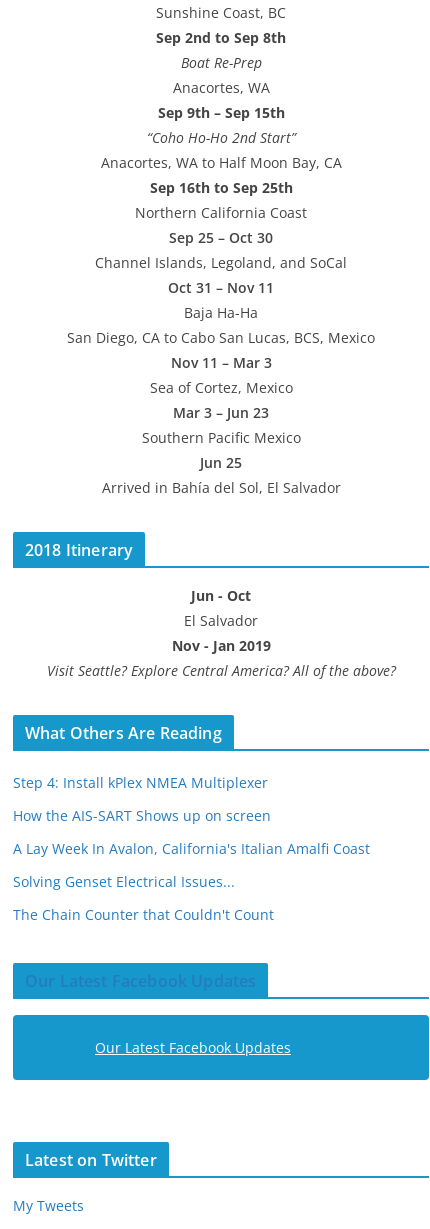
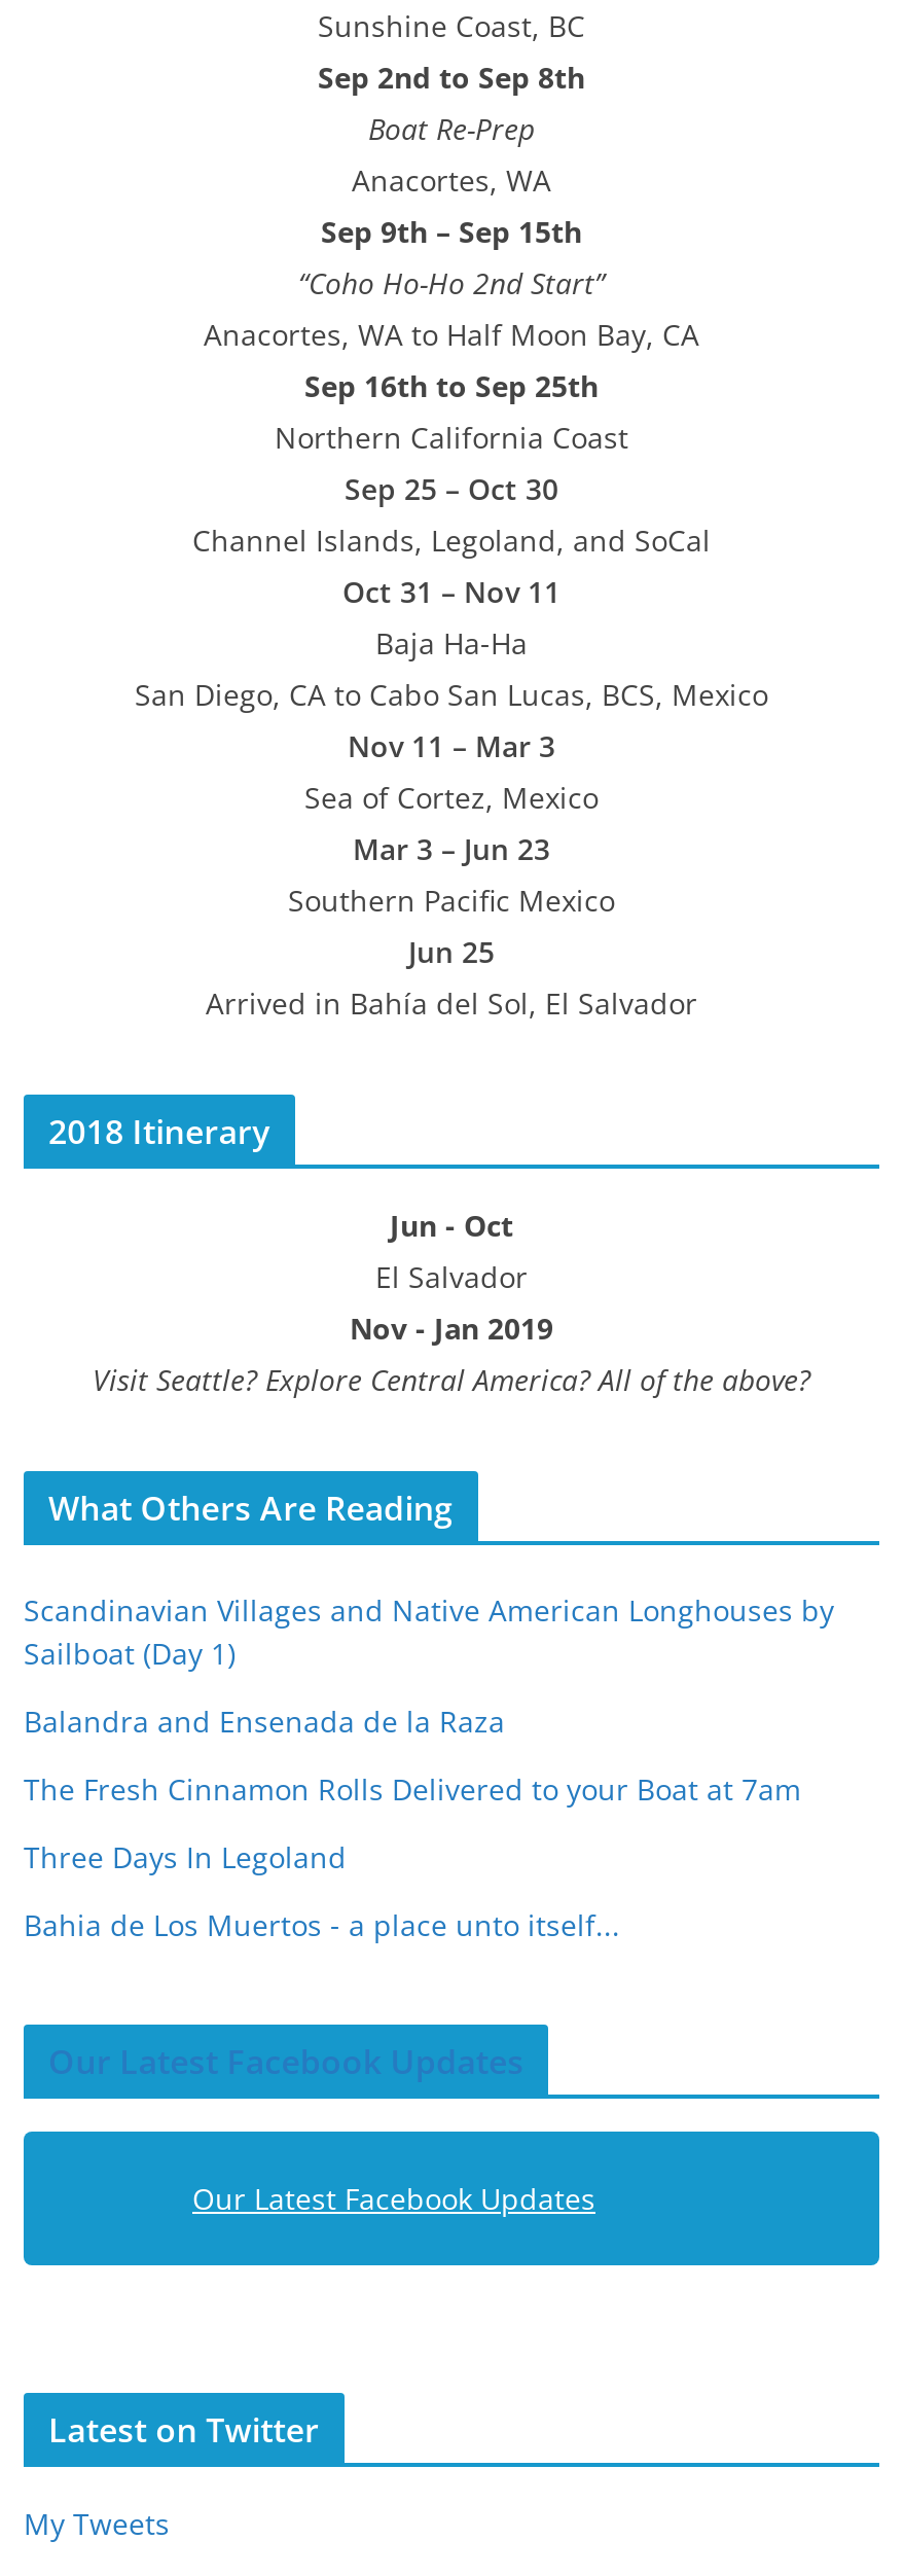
- Step 4: Install kPlex NMEA Multiplexer
+ Scandinavian Villages and Native American Longhouses by
+ Sailboat (Day 1)

- How the AIS-SART Shows up on screen
+ Balandra and Ensenada de la Raza

- A Lay Week In Avalon, California's Italian Amalfi Coast
+ The Fresh Cinnamon Rolls Delivered to your Boat at 7am

- Solving Genset Electrical Issues...
+ Three Days In Legoland

- The Chain Counter that Couldn't Count
+ Bahia de Los Muertos - a place unto itself...
